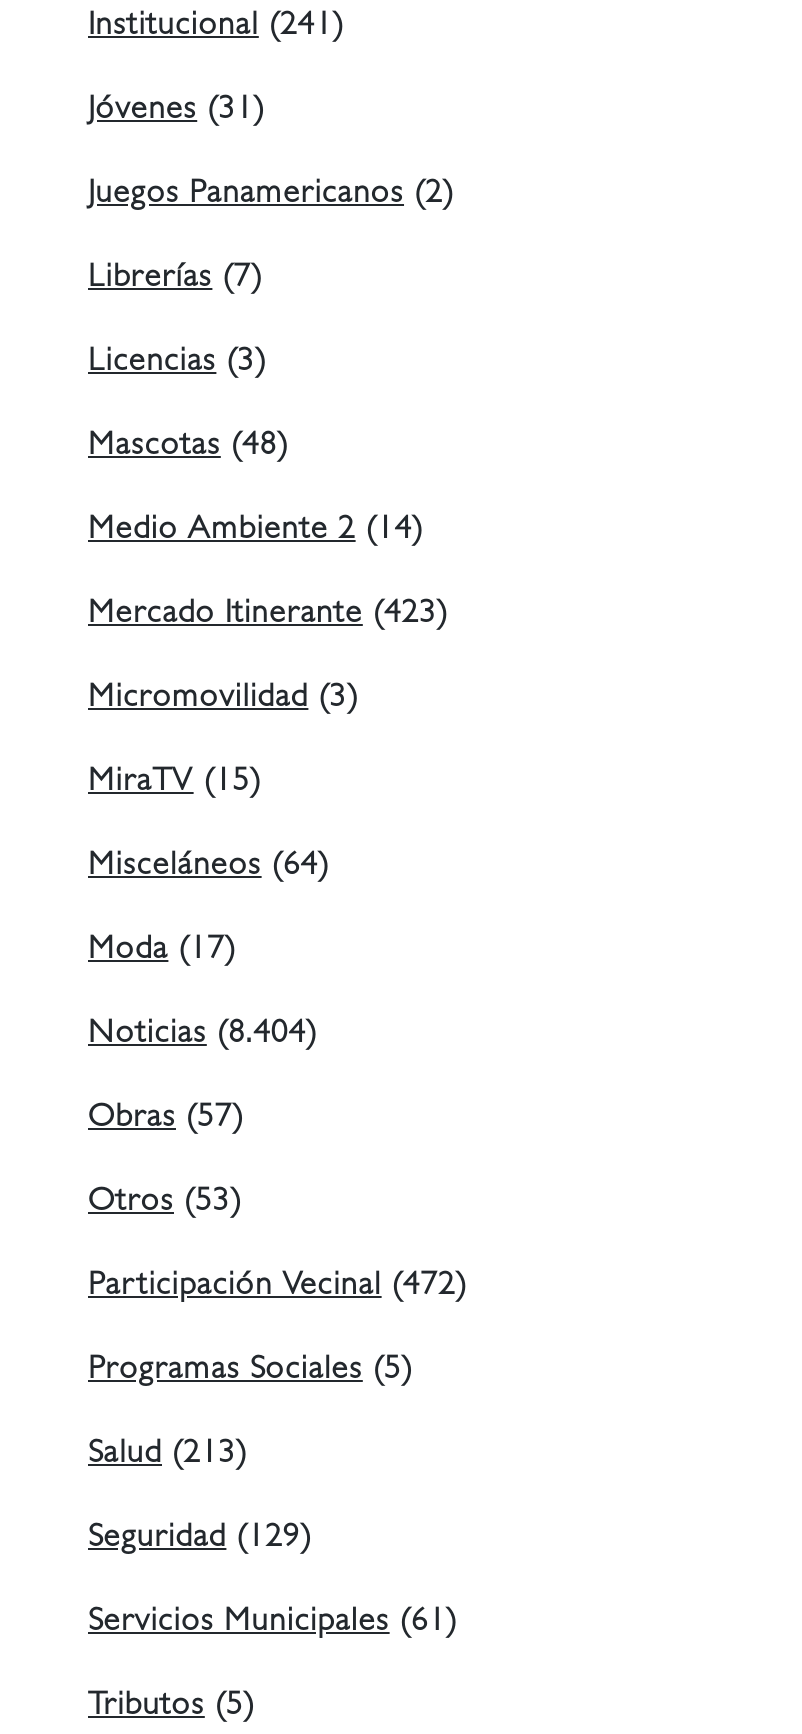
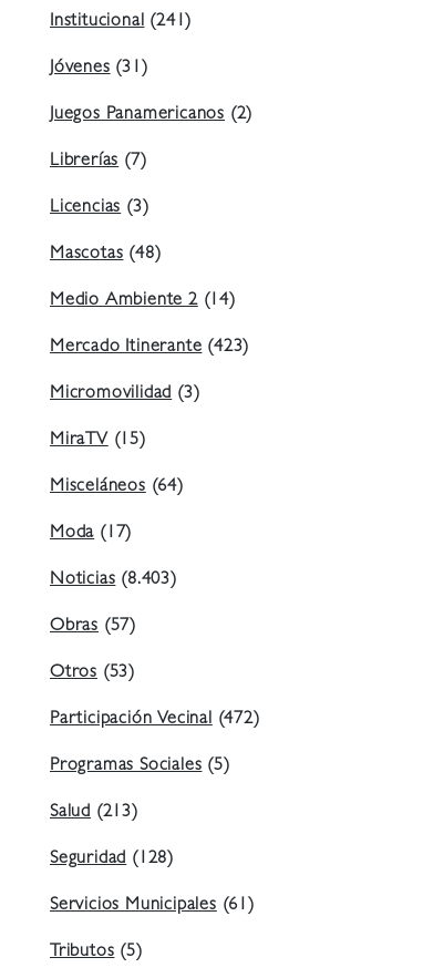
- Noticias (8.404)
+ Noticias (8.403)

- Seguridad (129)
+ Seguridad (128)
